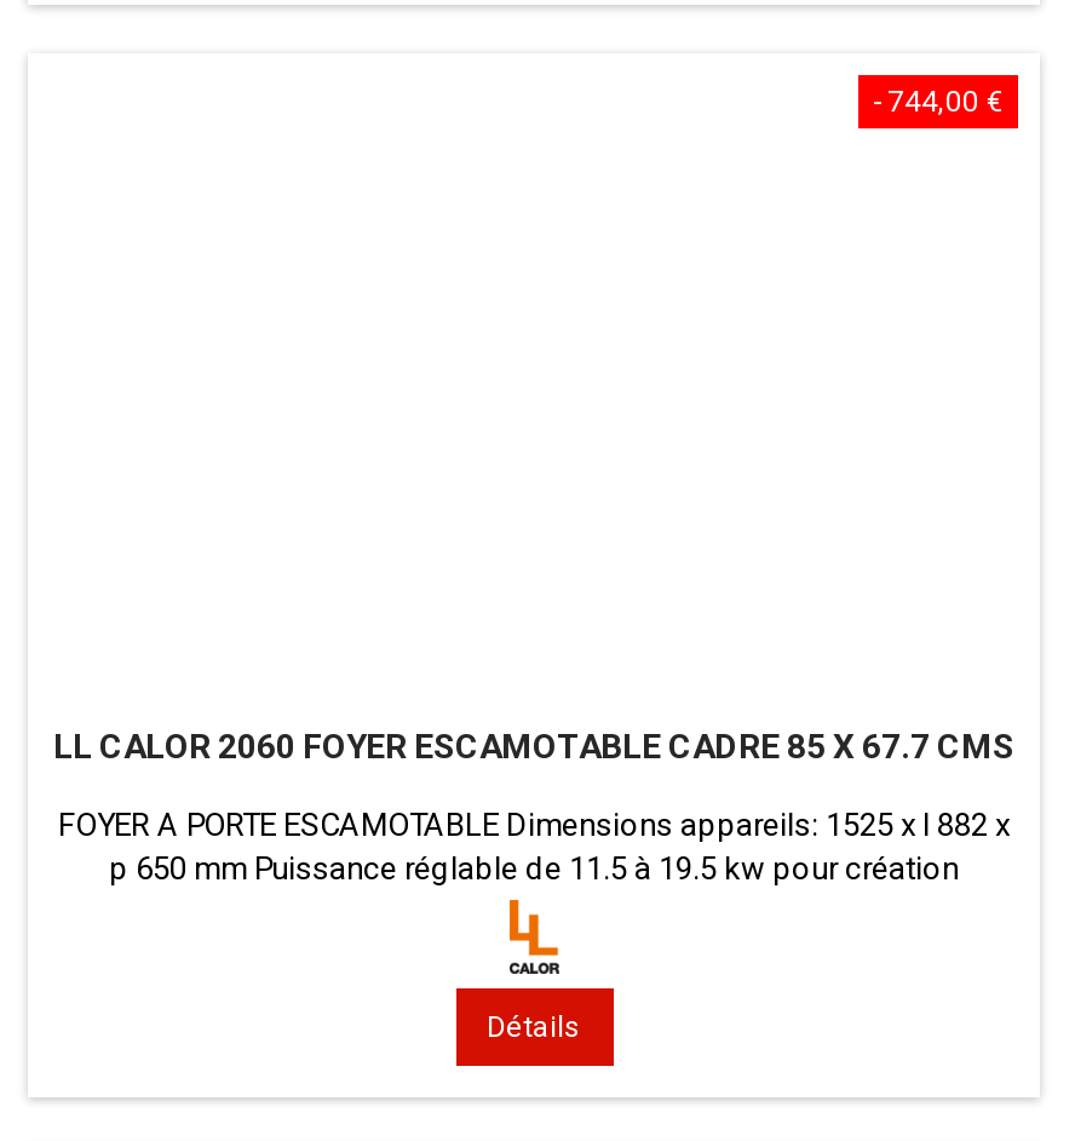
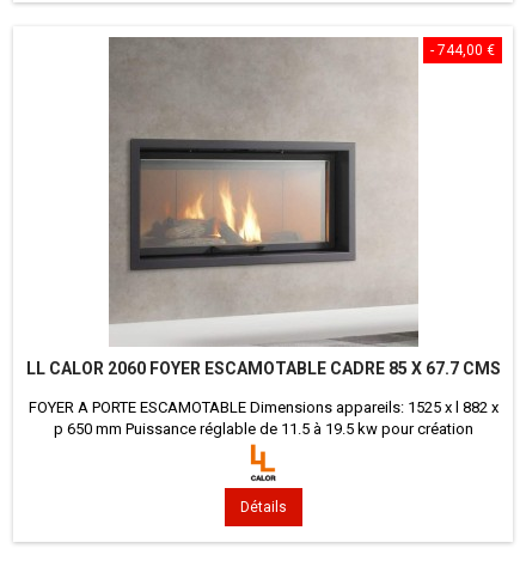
+ [image]
